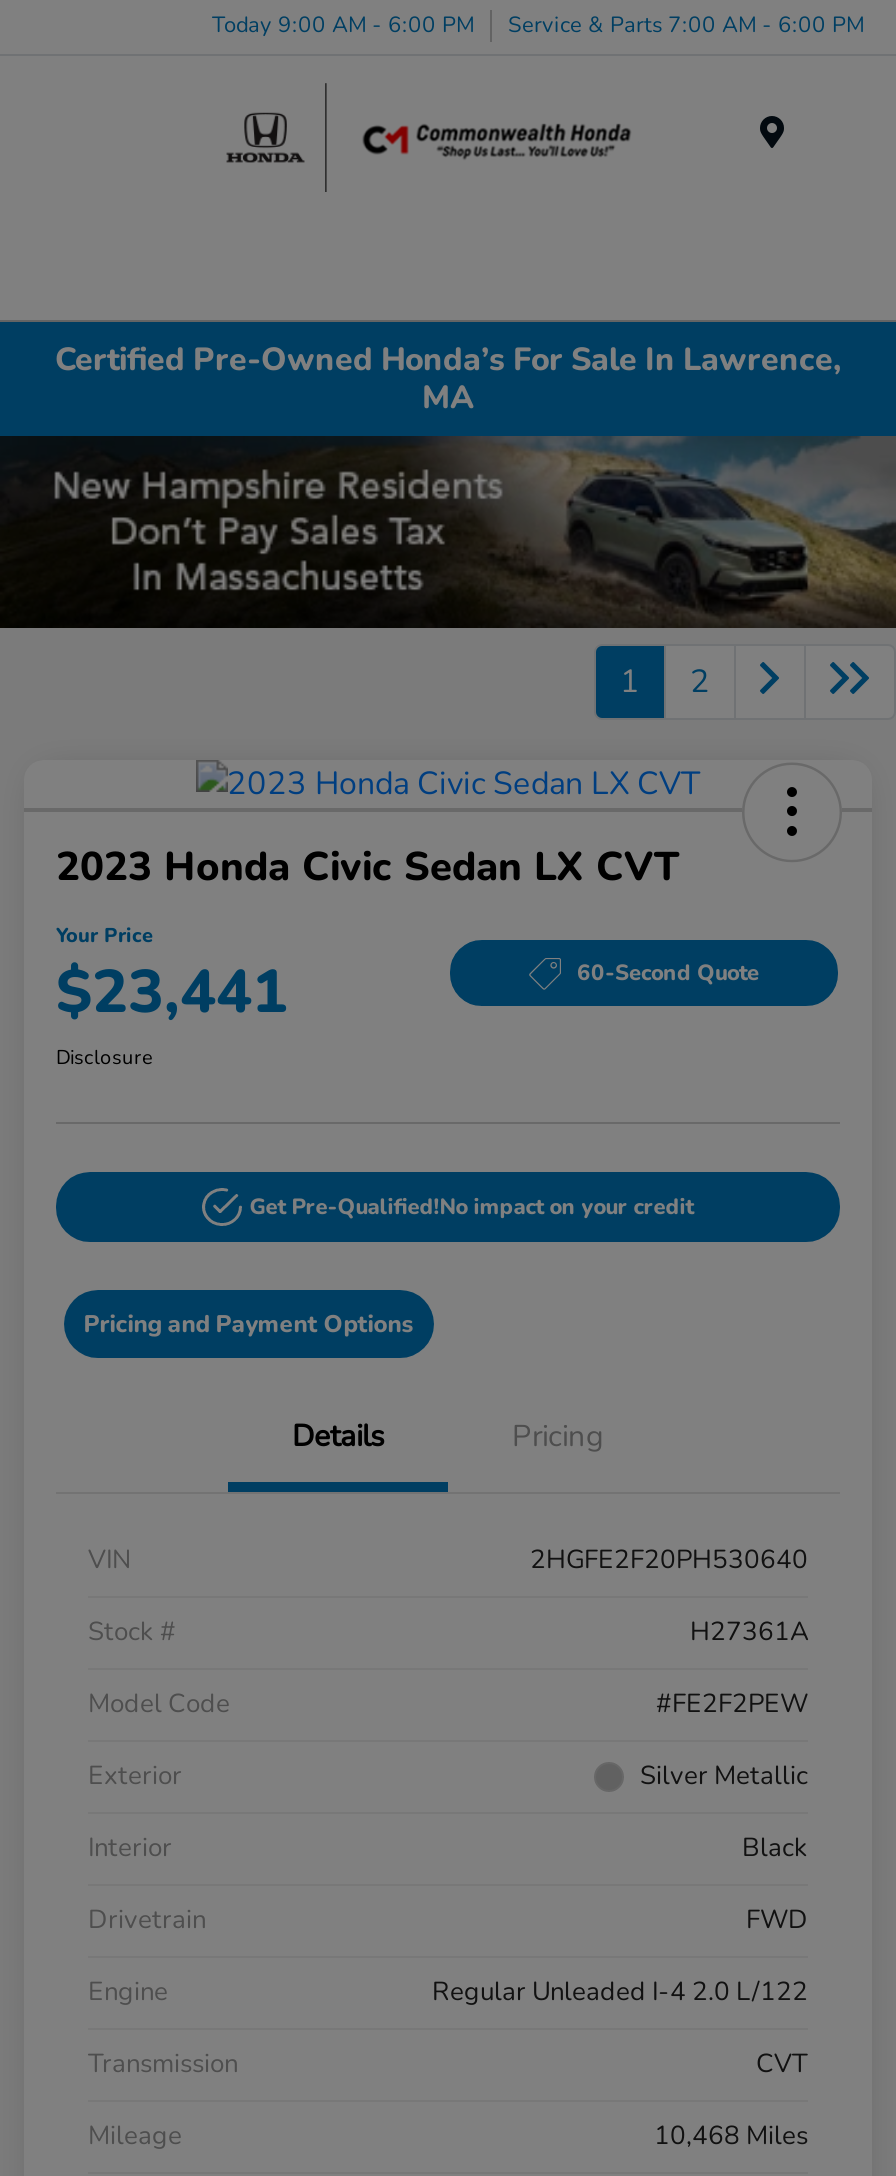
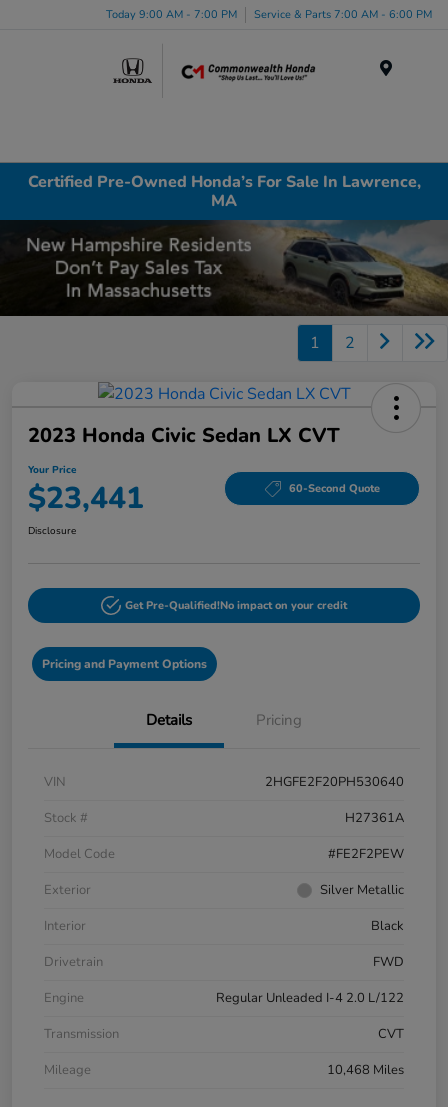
- Today 9:00 AM - 6:00 PM Service & Parts 7:00 AM - 6:00 PM
+ Today 9:00 AM - 7:00 PM Service & Parts 7:00 AM - 6:00 PM
